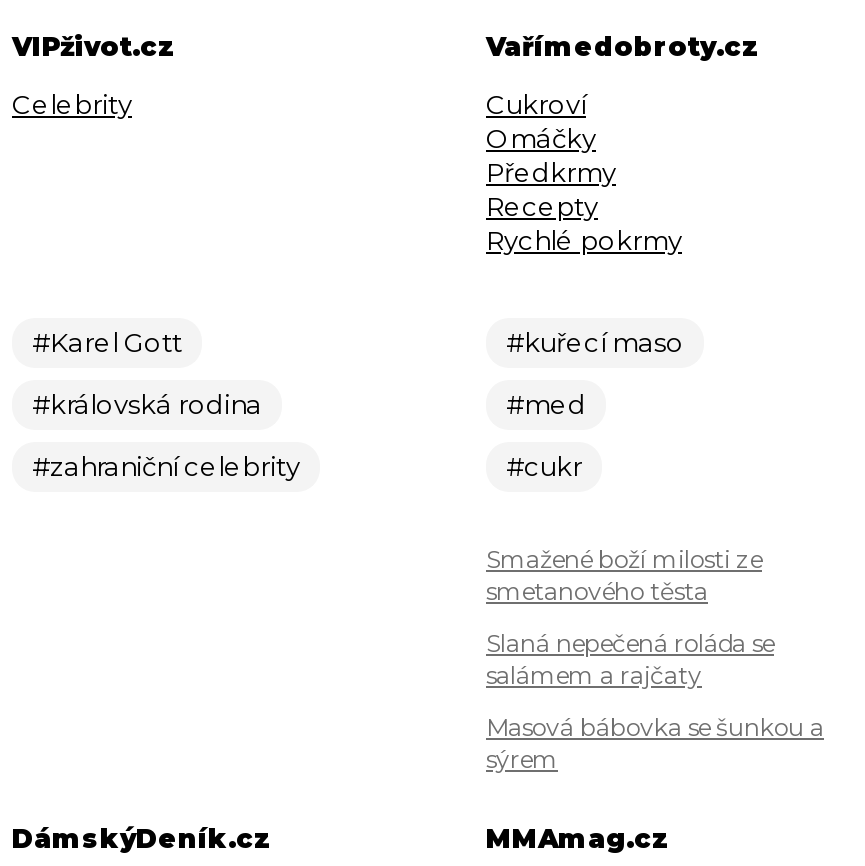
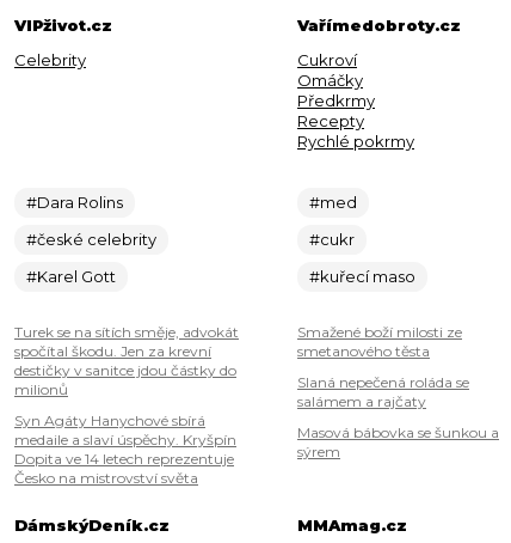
moved down: #Karel Gott

moved down: #kuřecí maso

- #královská rodina
+ Turek se na sítích směje, advokát
+ spočítal škodu. Jen za krevní
+ destičky v sanitce jdou částky do
+ milionů

moved up: #med | #cukr

+ #Dara Rolins
+ #české celebrity

- #zahraniční celebrity
+ Syn Agáty Hanychové sbírá
+ medaile a slaví úspěchy. Kryšpín
+ Dopita ve 14 letech reprezentuje
+ Česko na mistrovství světa
